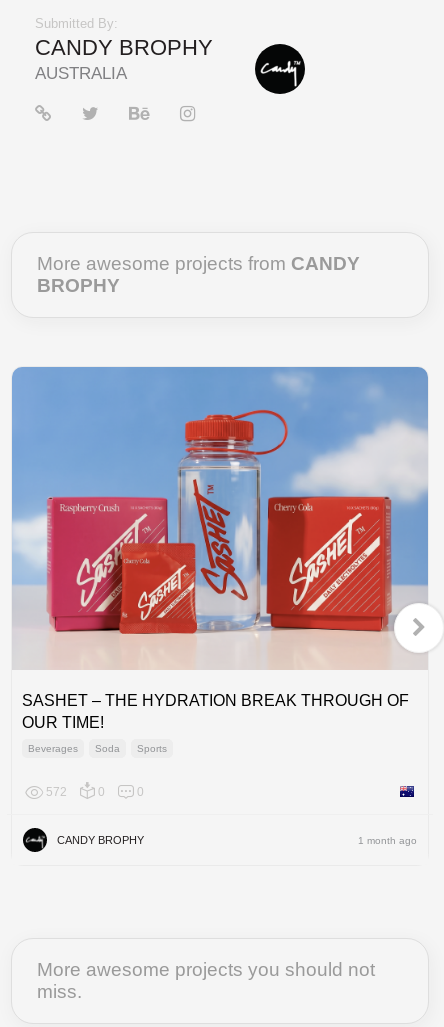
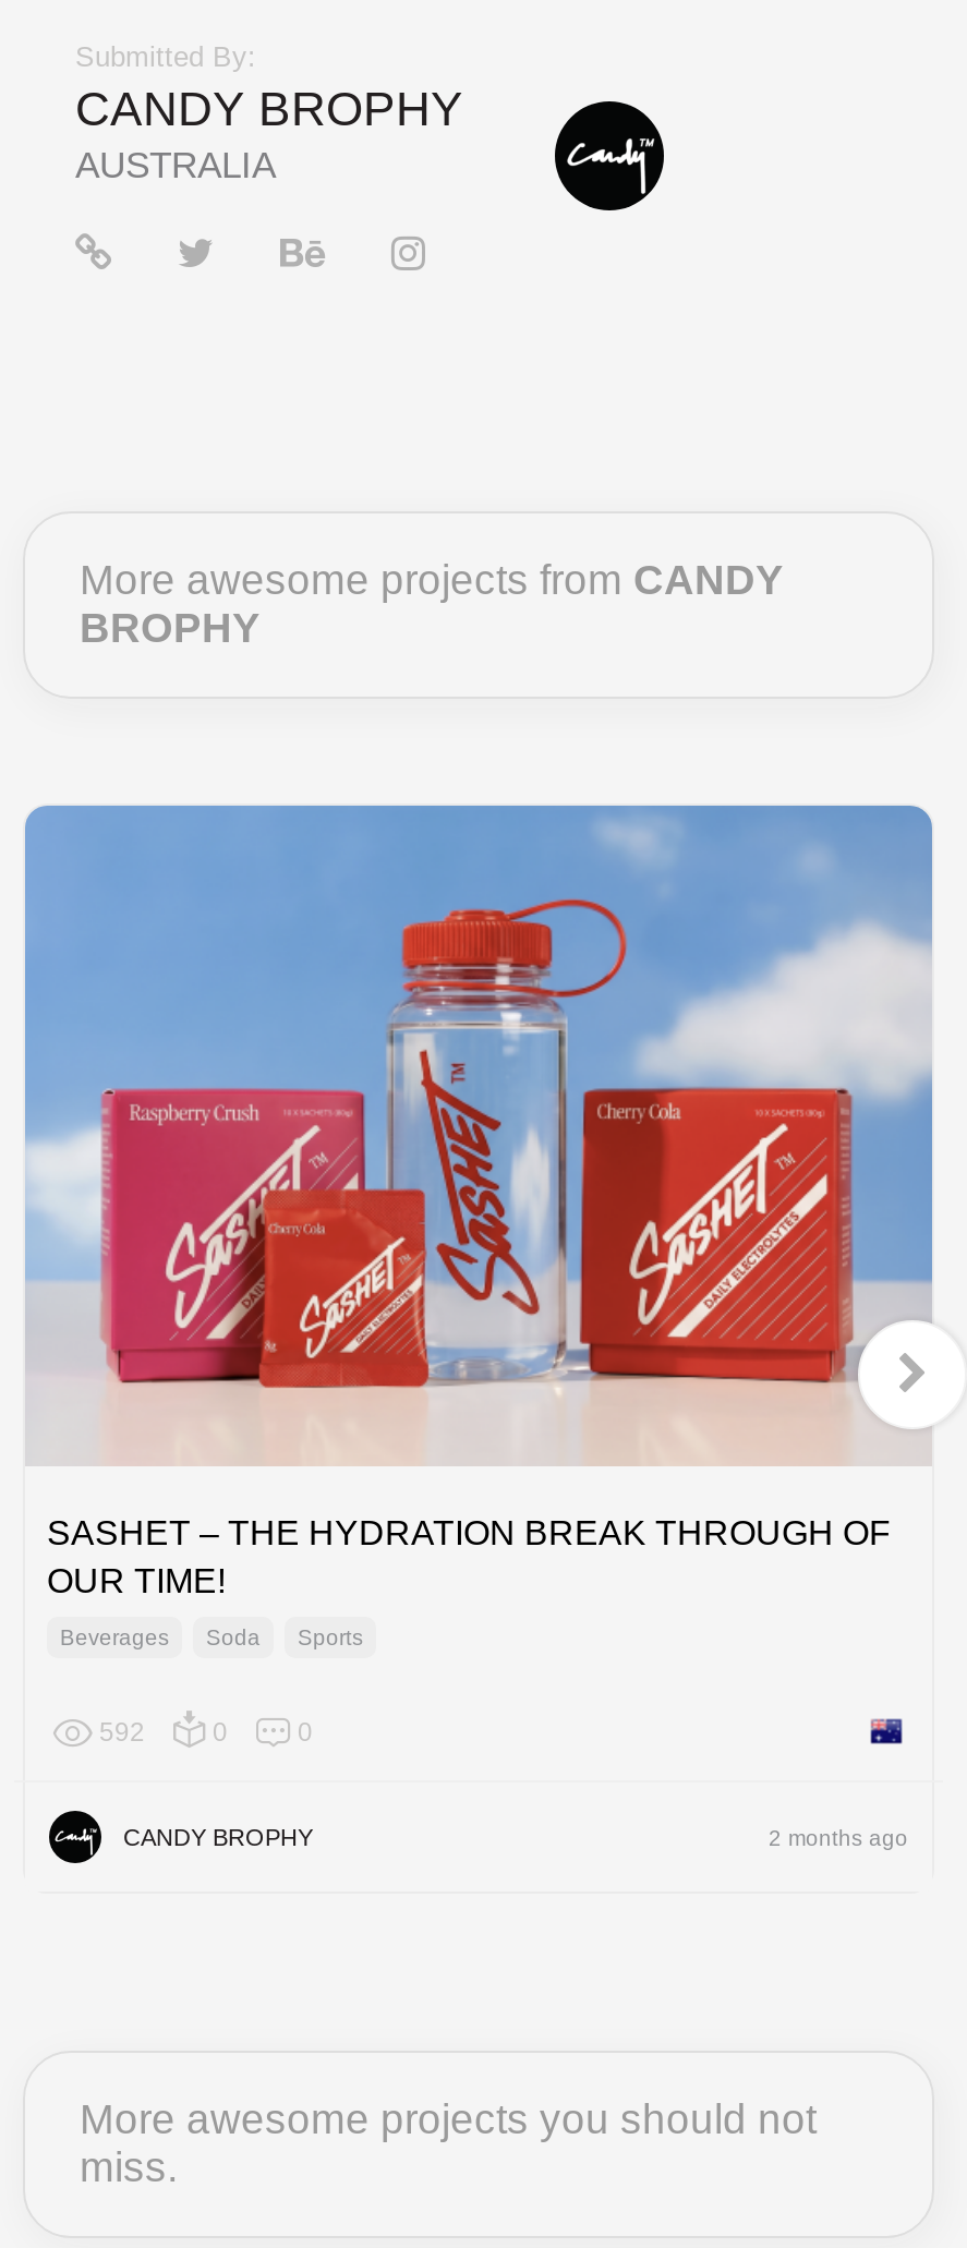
- 572
+ 592

- 1 month ago
+ 2 months ago
